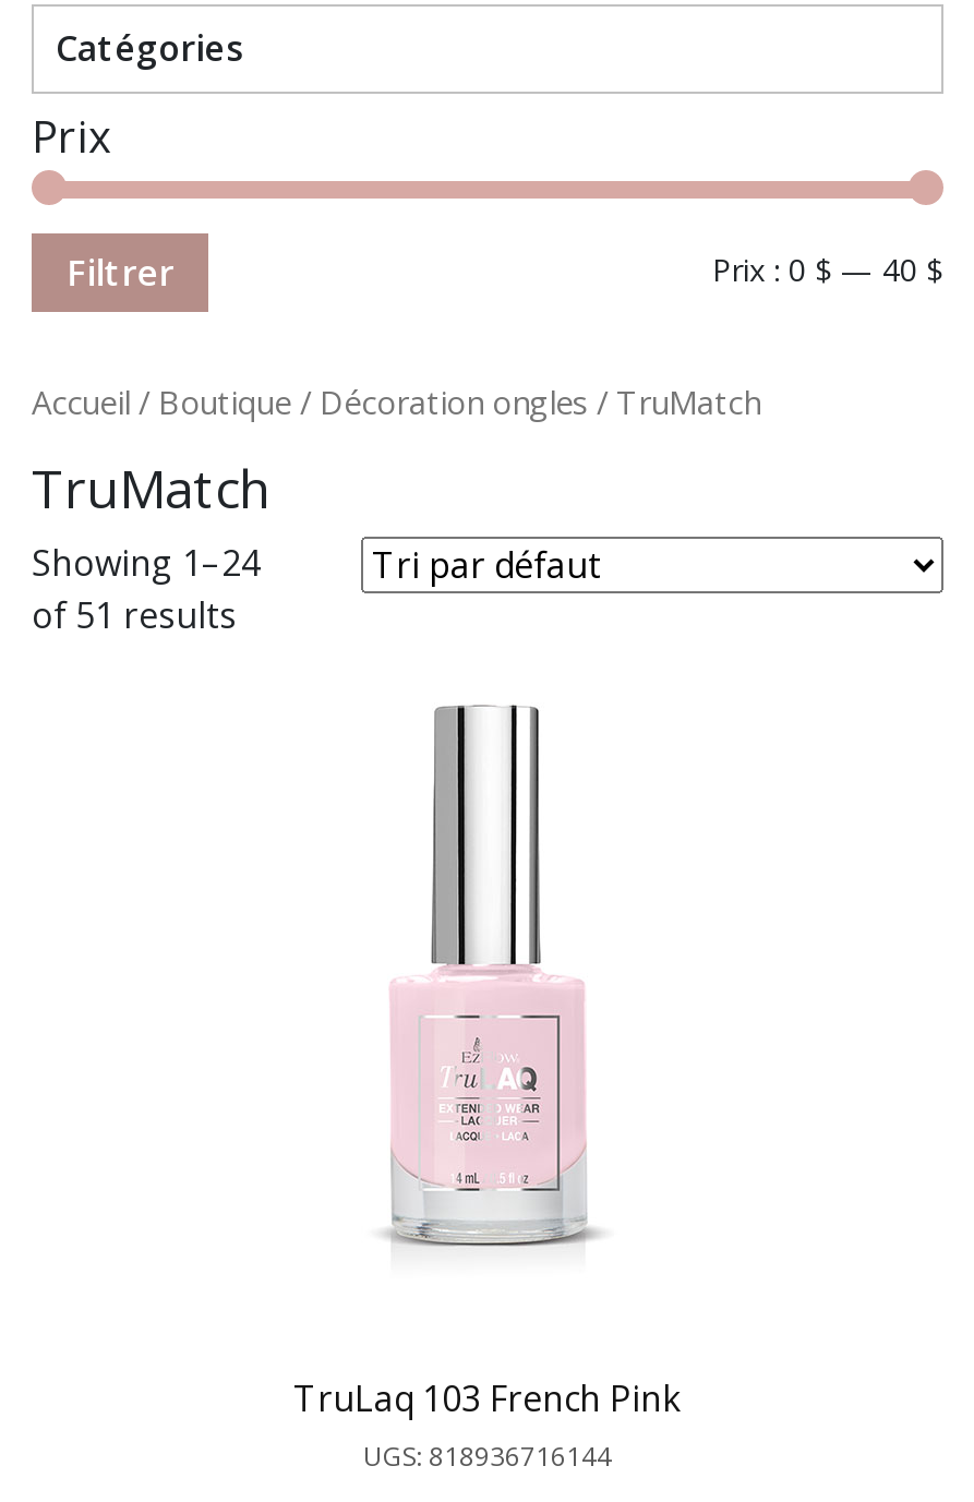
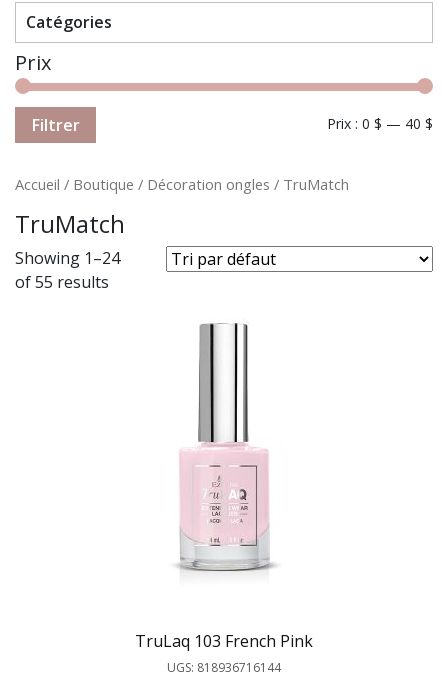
- of 51 results
+ of 55 results
